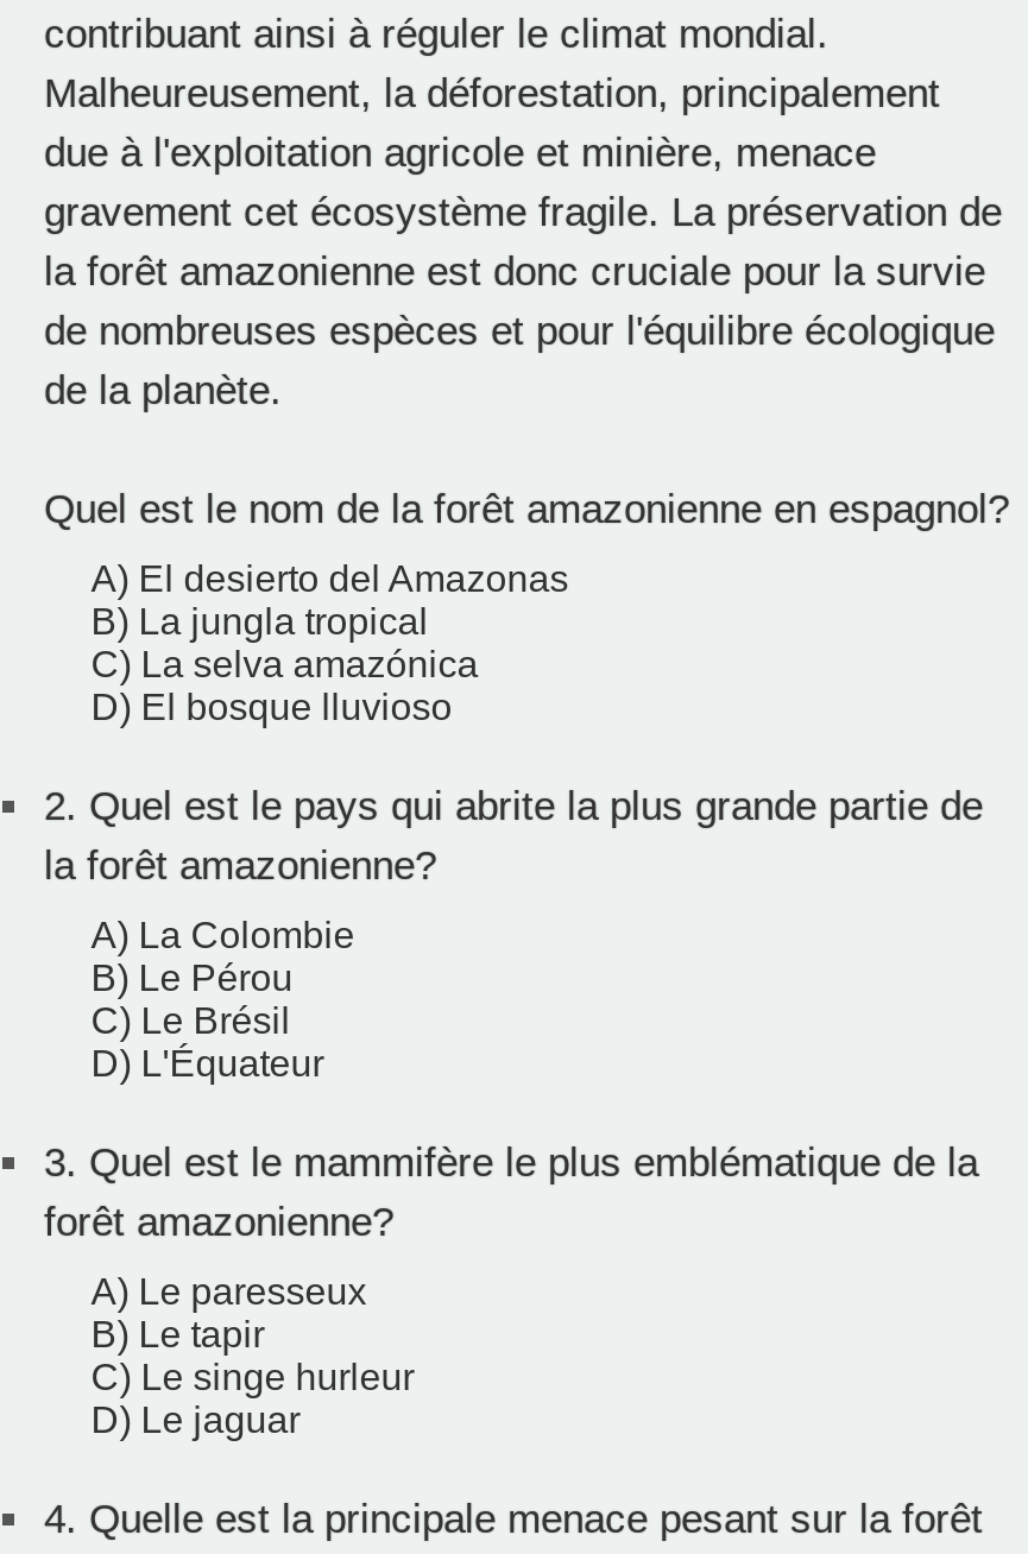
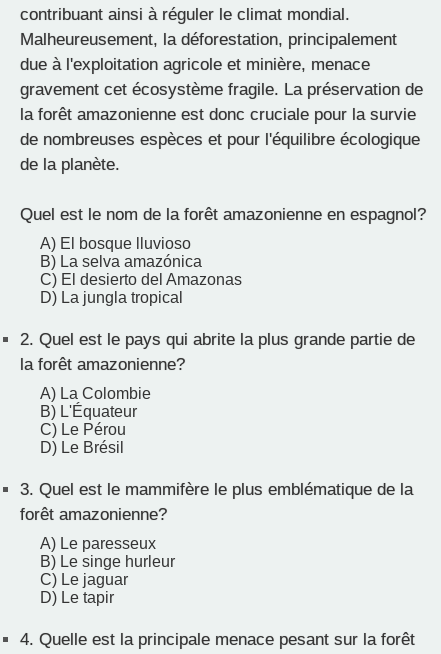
- A) El desierto del Amazonas
- B) La jungla tropical
- C) La selva amazónica
- D) El bosque lluvioso
+ A) El bosque lluvioso
+ B) La selva amazónica
+ C) El desierto del Amazonas
+ D) La jungla tropical

- B) Le Pérou
- C) Le Brésil
- D) L'Équateur
+ B) L'Équateur
+ C) Le Pérou
+ D) Le Brésil

- B) Le tapir
- C) Le singe hurleur
- D) Le jaguar
+ B) Le singe hurleur
+ C) Le jaguar
+ D) Le tapir
